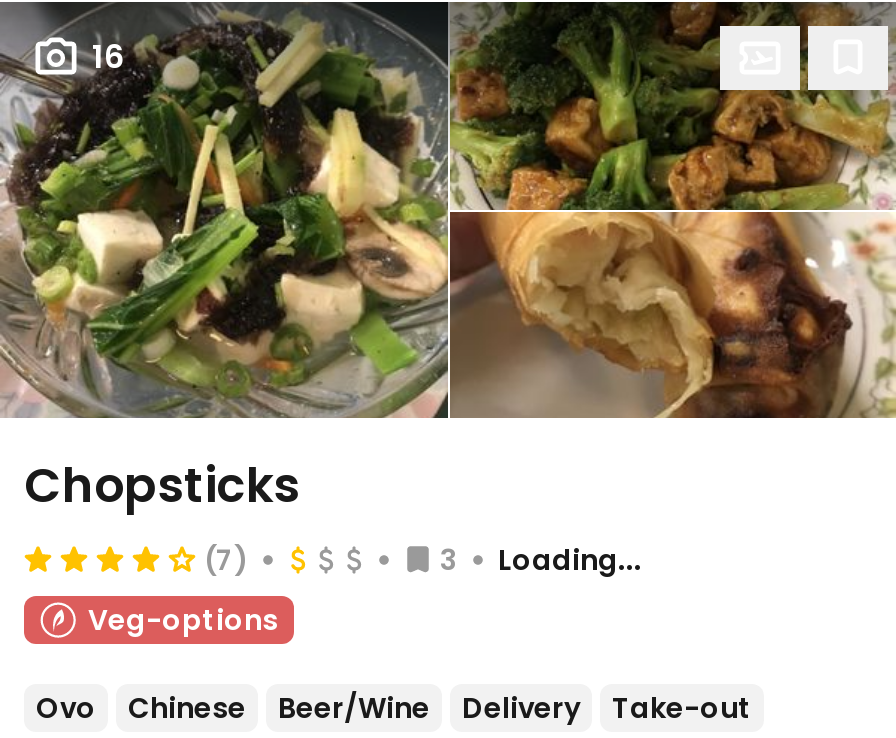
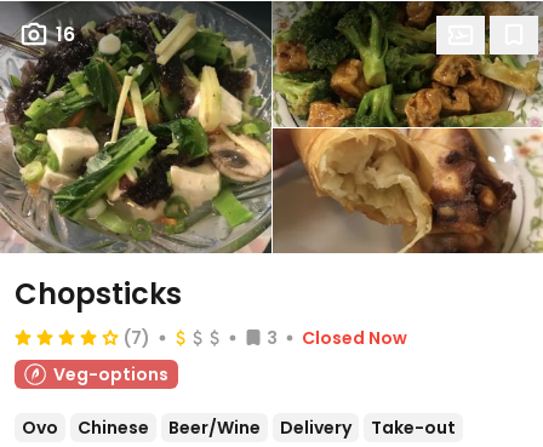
- Loading...
+ Closed Now
